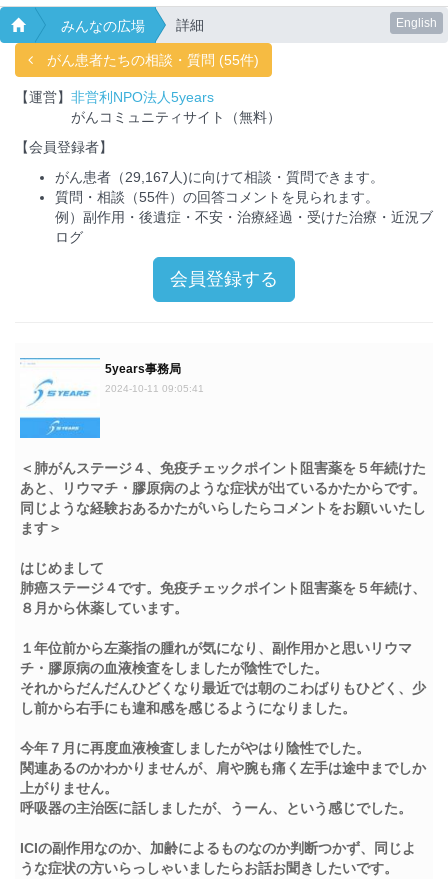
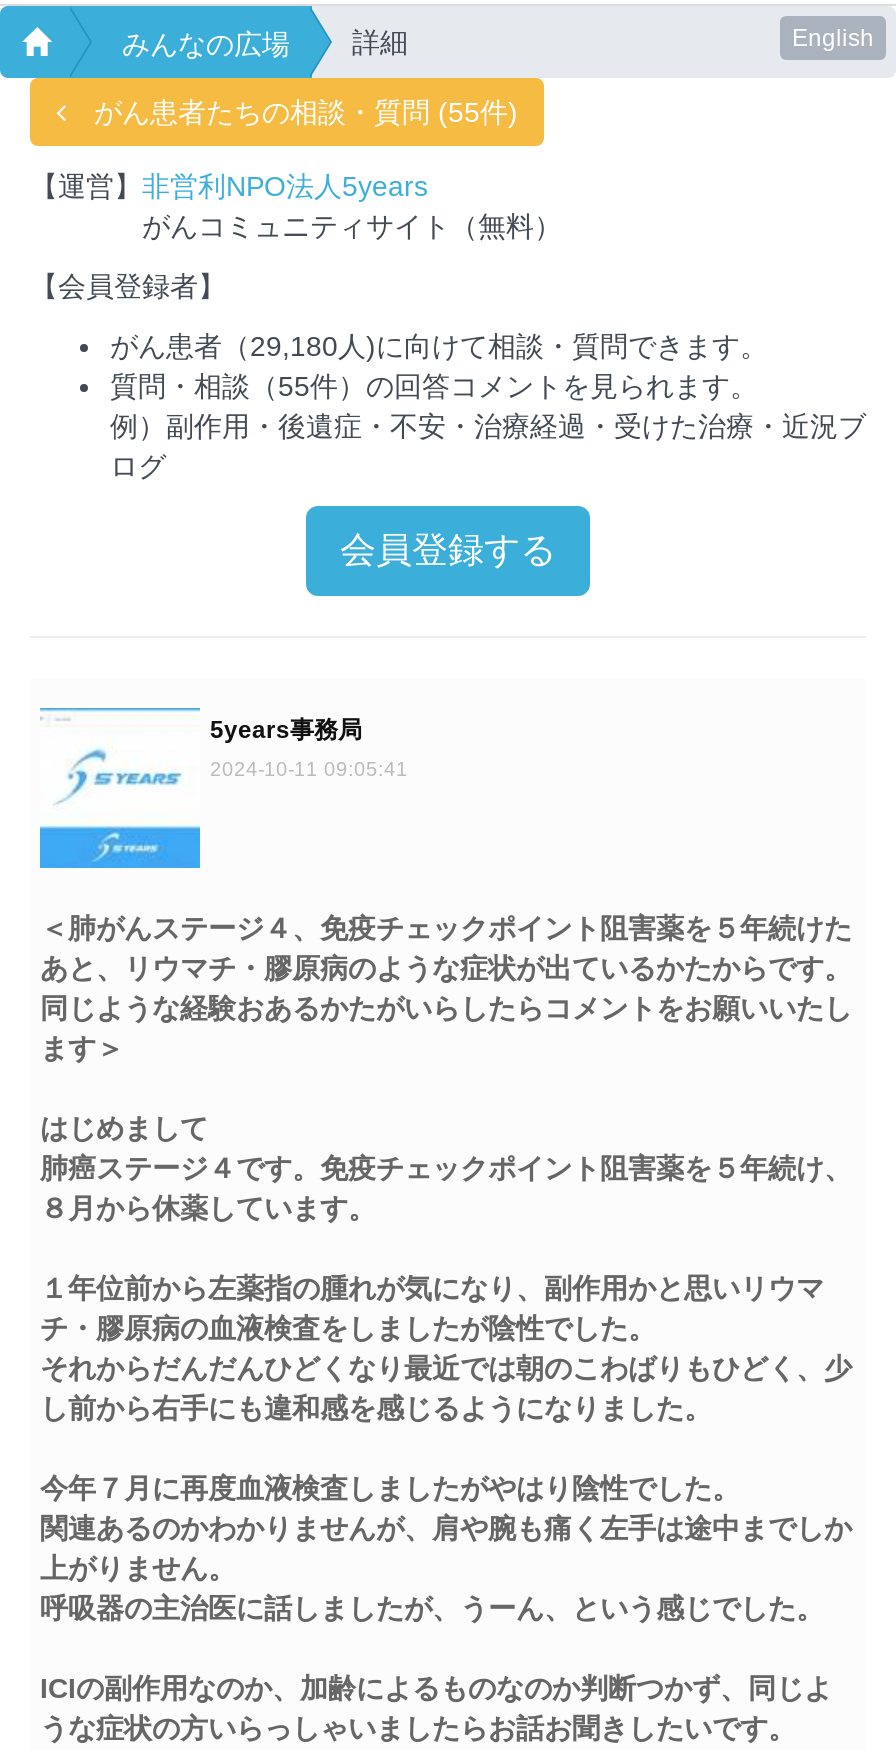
- がん患者（29,167人)に向けて相談・質問できます。
+ がん患者（29,180人)に向けて相談・質問できます。
